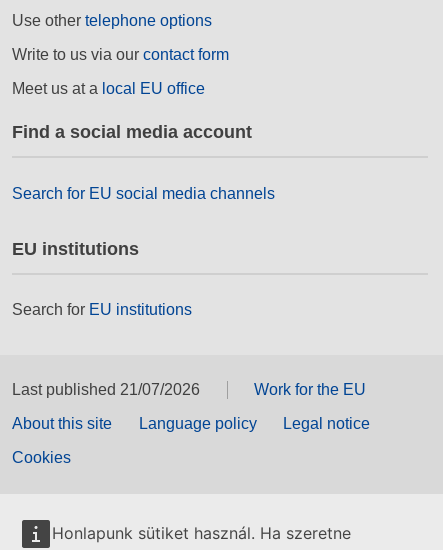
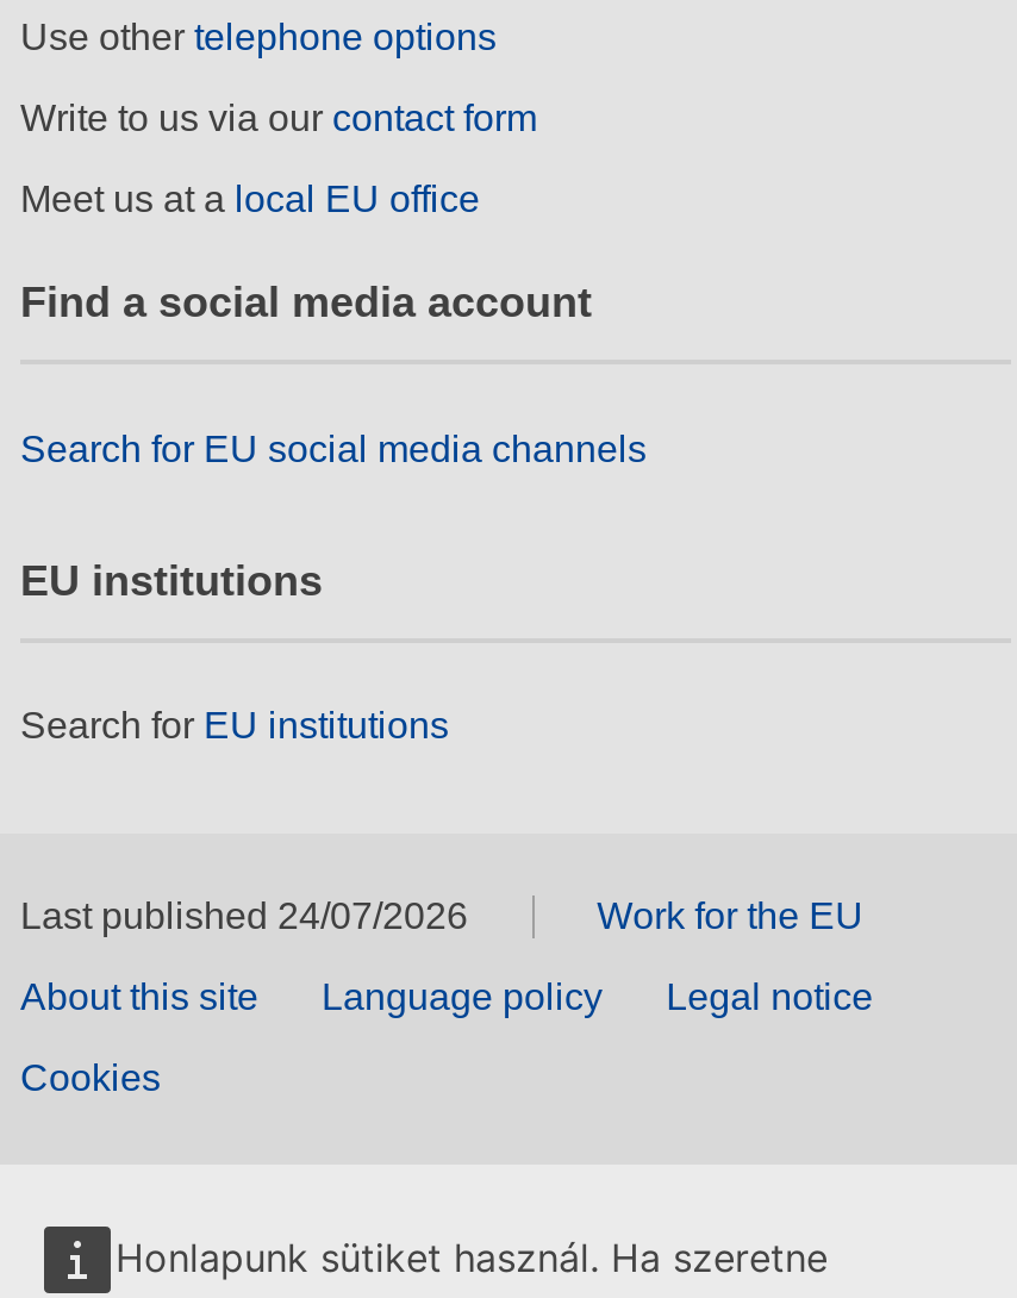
- Last published 21/07/2026
+ Last published 24/07/2026
